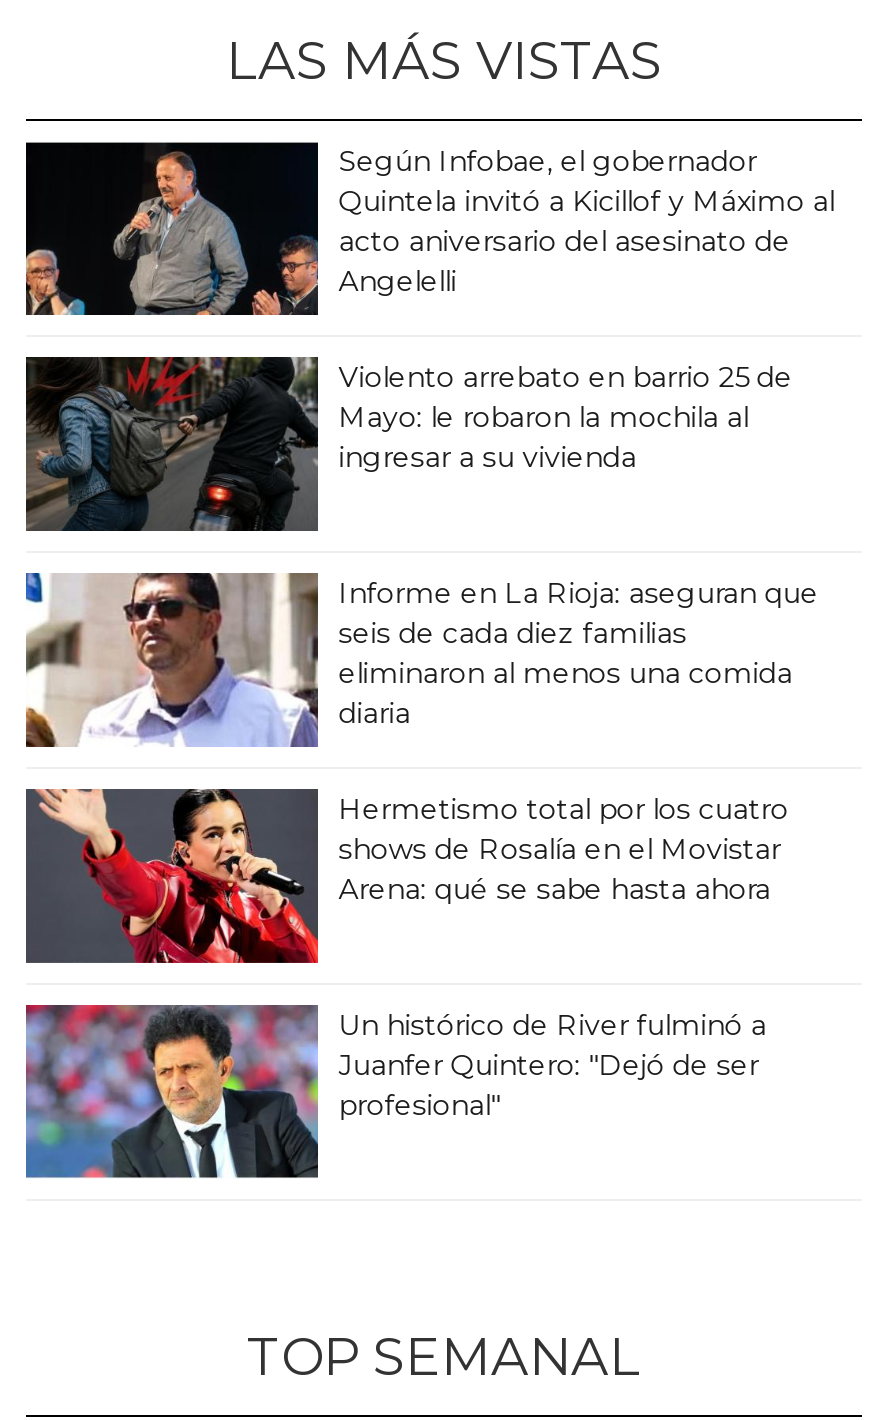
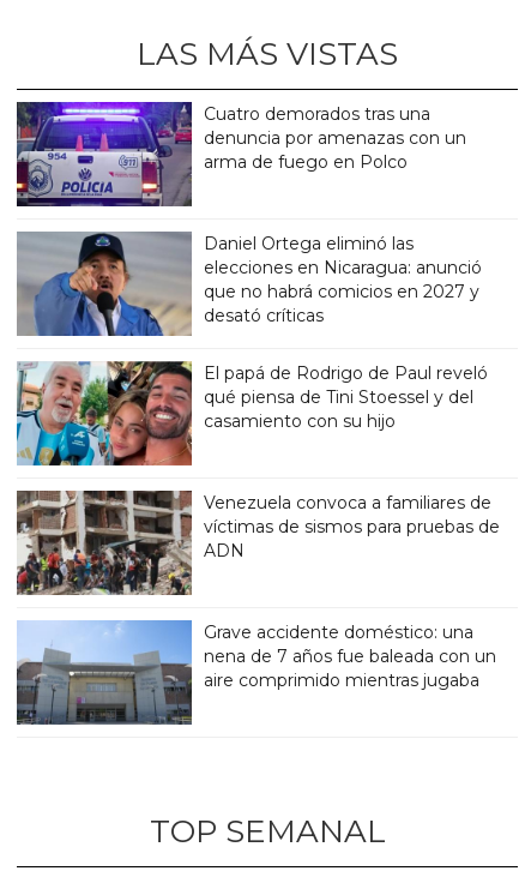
- [image]
- Según Infobae, el gobernador
- Quintela invitó a Kicillof y Máximo al
- acto aniversario del asesinato de
- Angelelli
+ [image]
+ Cuatro demorados tras una
+ denuncia por amenazas con un
+ arma de fuego en Polco

- [image]
- Violento arrebato en barrio 25 de
- Mayo: le robaron la mochila al
- ingresar a su vivienda
+ [image]
+ Daniel Ortega eliminó las
+ elecciones en Nicaragua: anunció
+ que no habrá comicios en 2027 y
+ desató críticas

- [image]
- Informe en La Rioja: aseguran que
- seis de cada diez familias
- eliminaron al menos una comida
- diaria
+ [image]
+ El papá de Rodrigo de Paul reveló
+ qué piensa de Tini Stoessel y del
+ casamiento con su hijo

- [image]
- Hermetismo total por los cuatro
- shows de Rosalía en el Movistar
- Arena: qué se sabe hasta ahora
+ [image]
+ Venezuela convoca a familiares de
+ víctimas de sismos para pruebas de
+ ADN

- [image]
- Un histórico de River fulminó a
- Juanfer Quintero: "Dejó de ser
- profesional"
+ [image]
+ Grave accidente doméstico: una
+ nena de 7 años fue baleada con un
+ aire comprimido mientras jugaba
